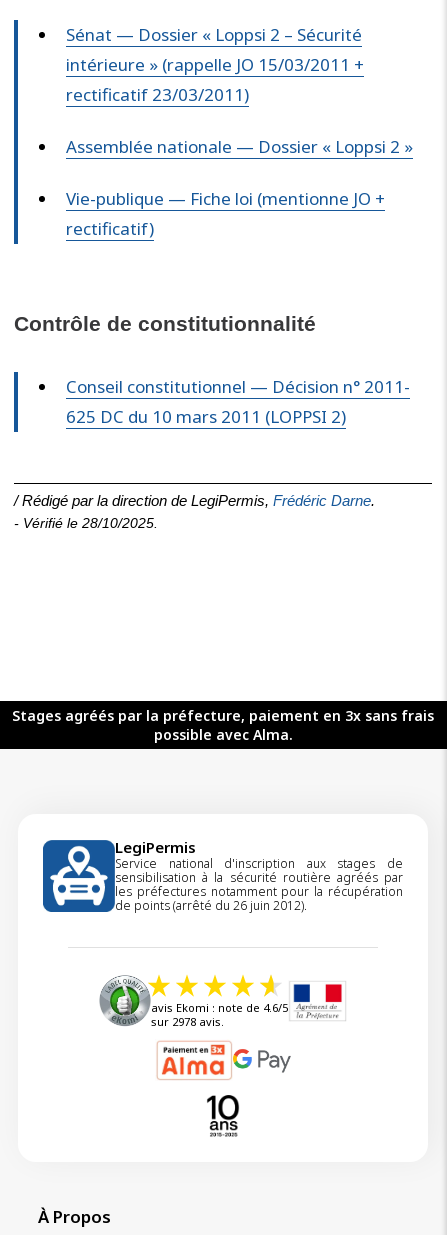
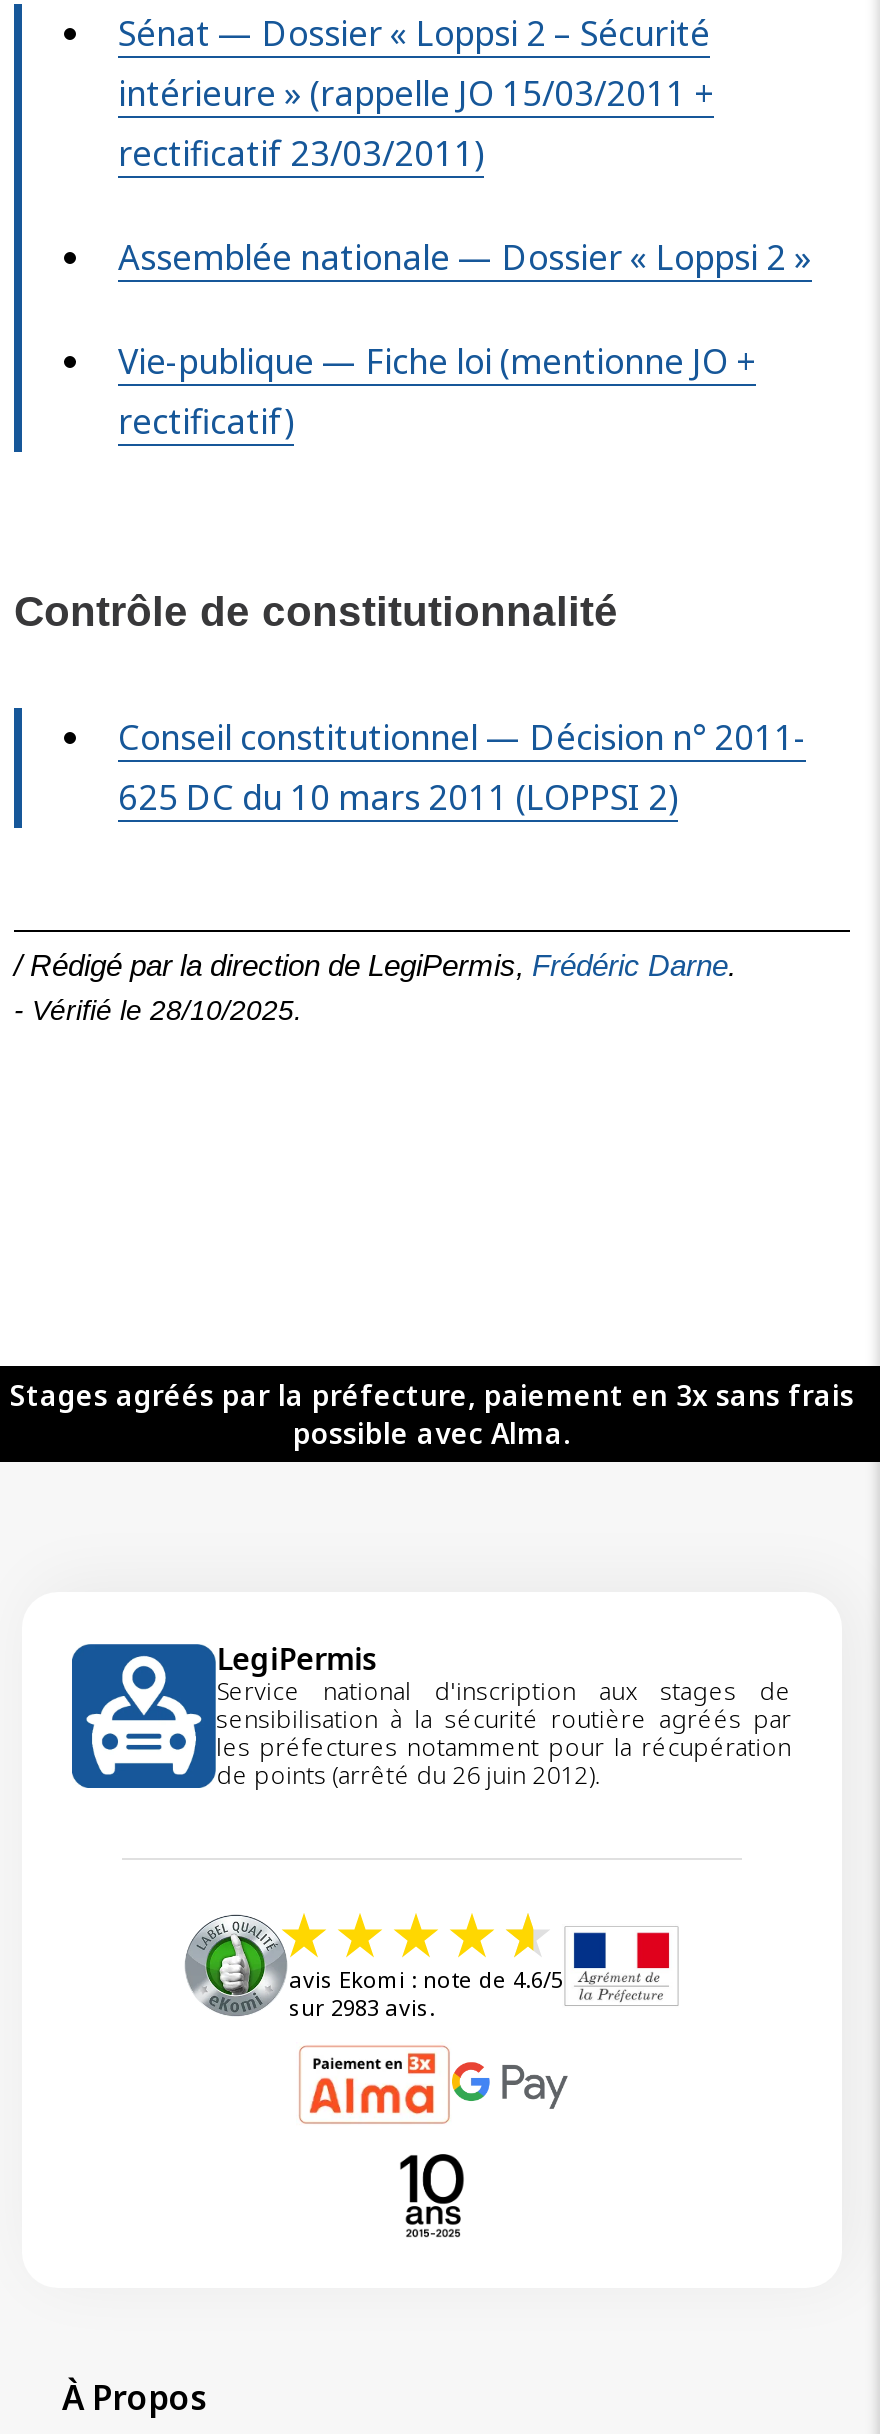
- sur 2978 avis.
+ sur 2983 avis.
